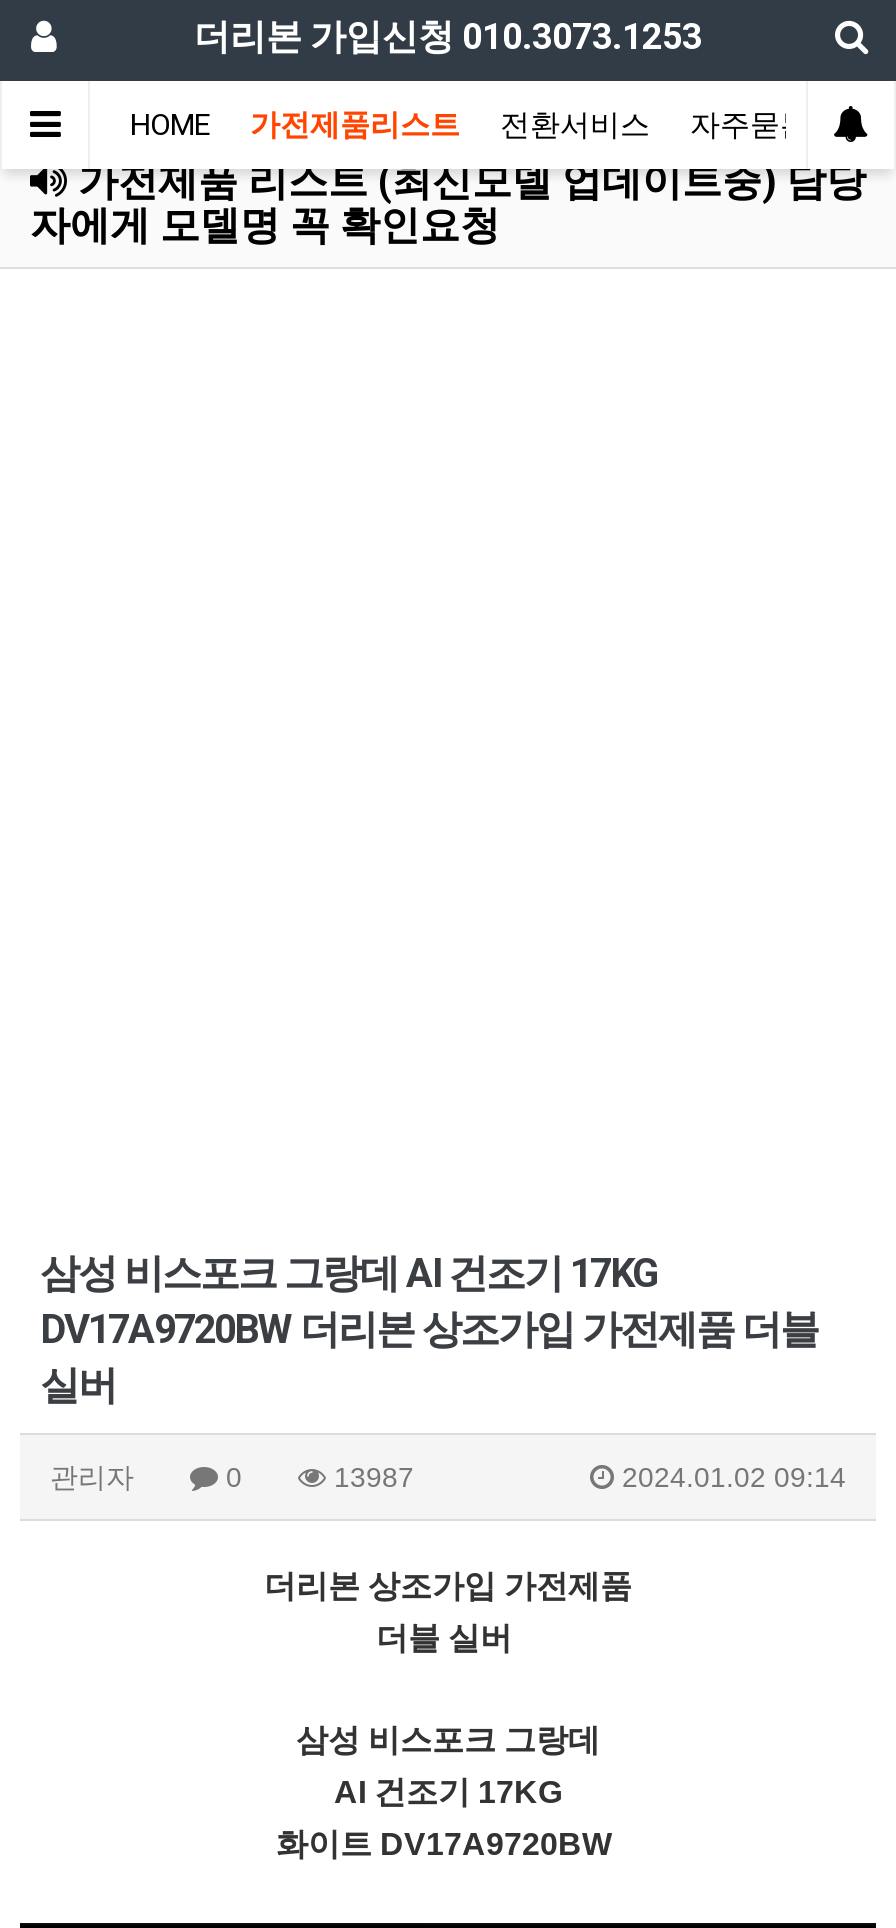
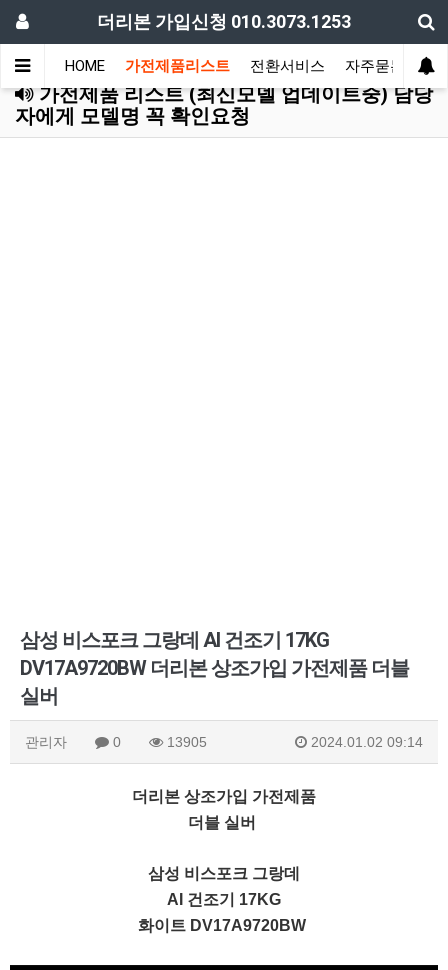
- 13987
+ 13905
